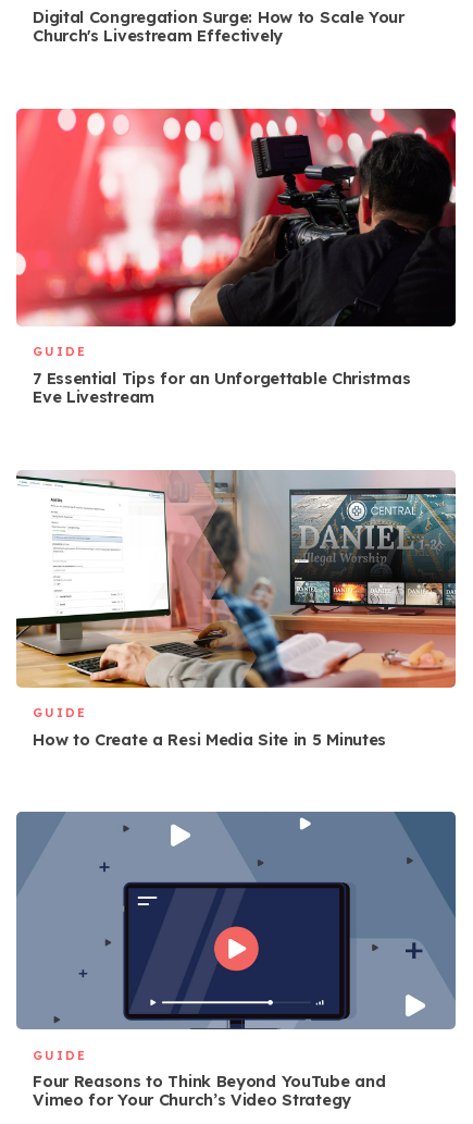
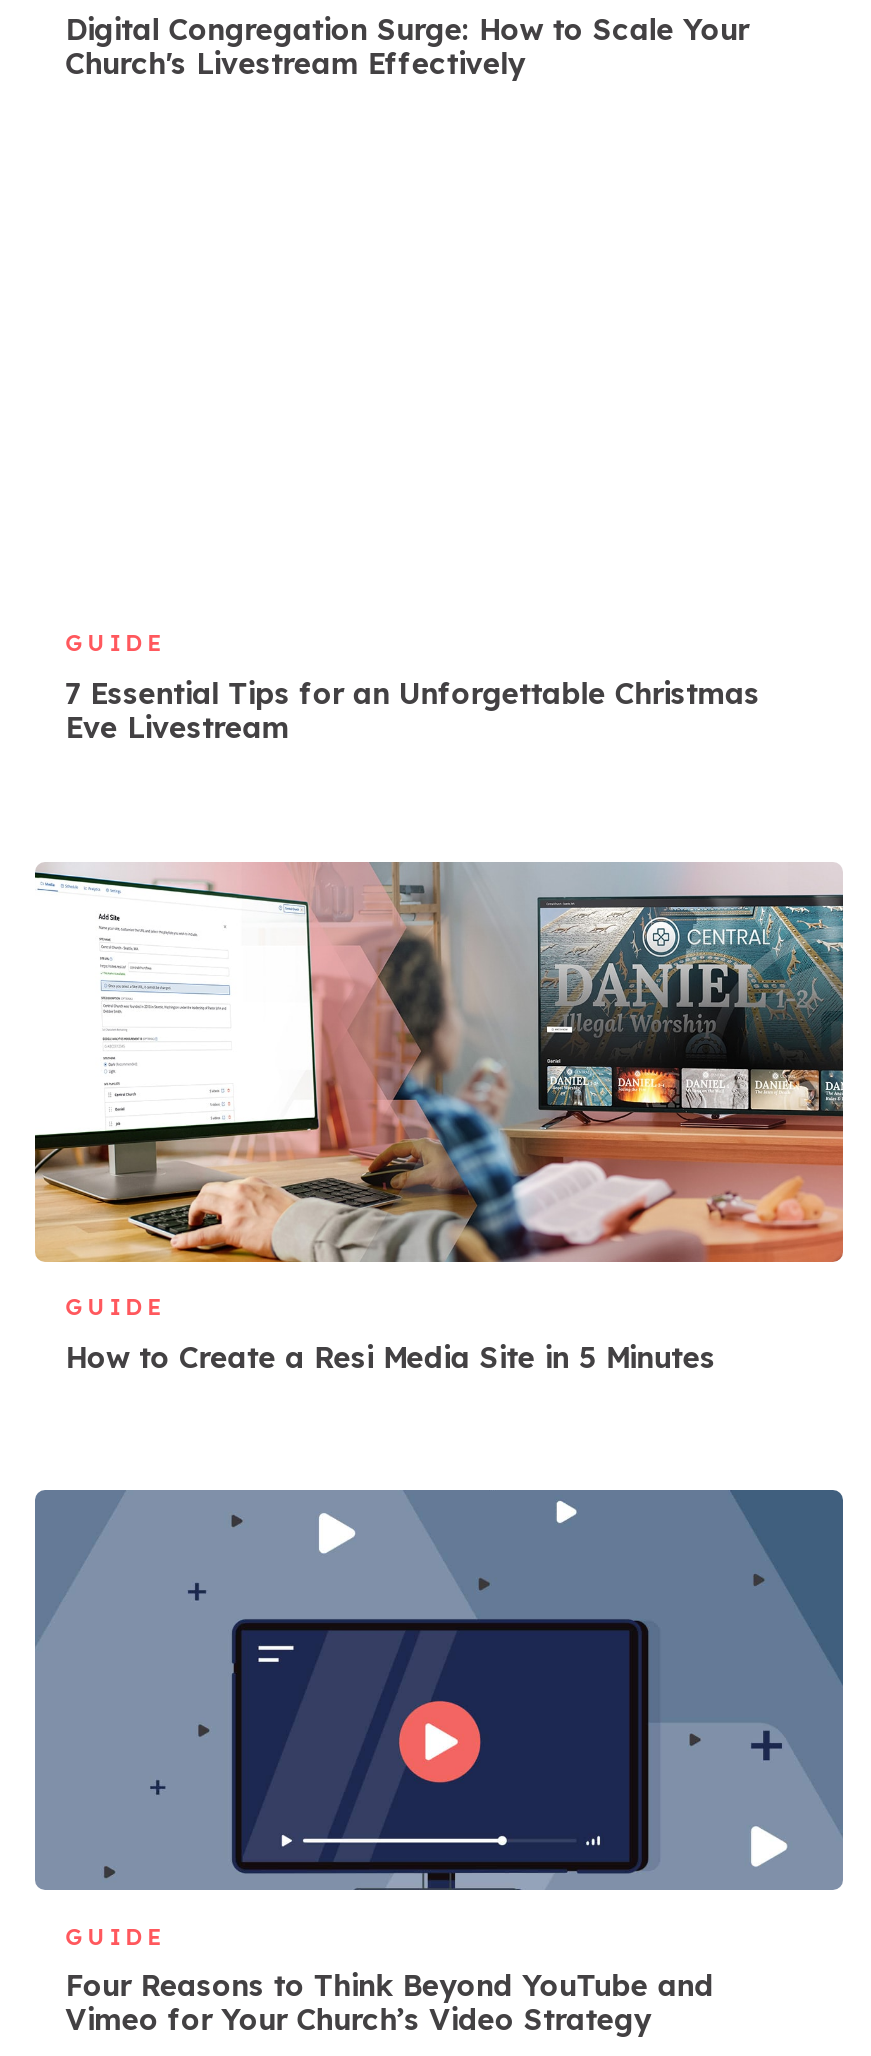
- [image]
